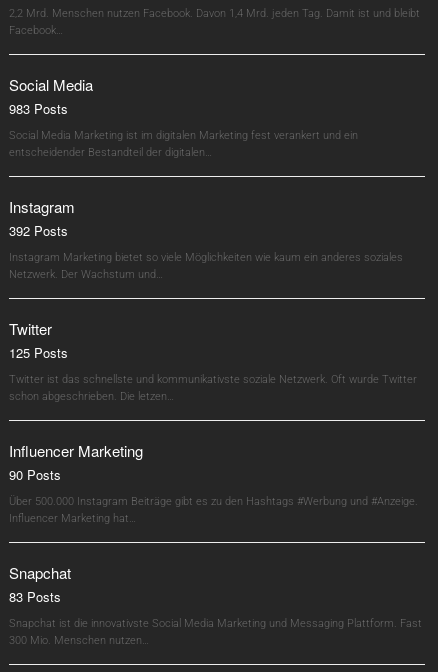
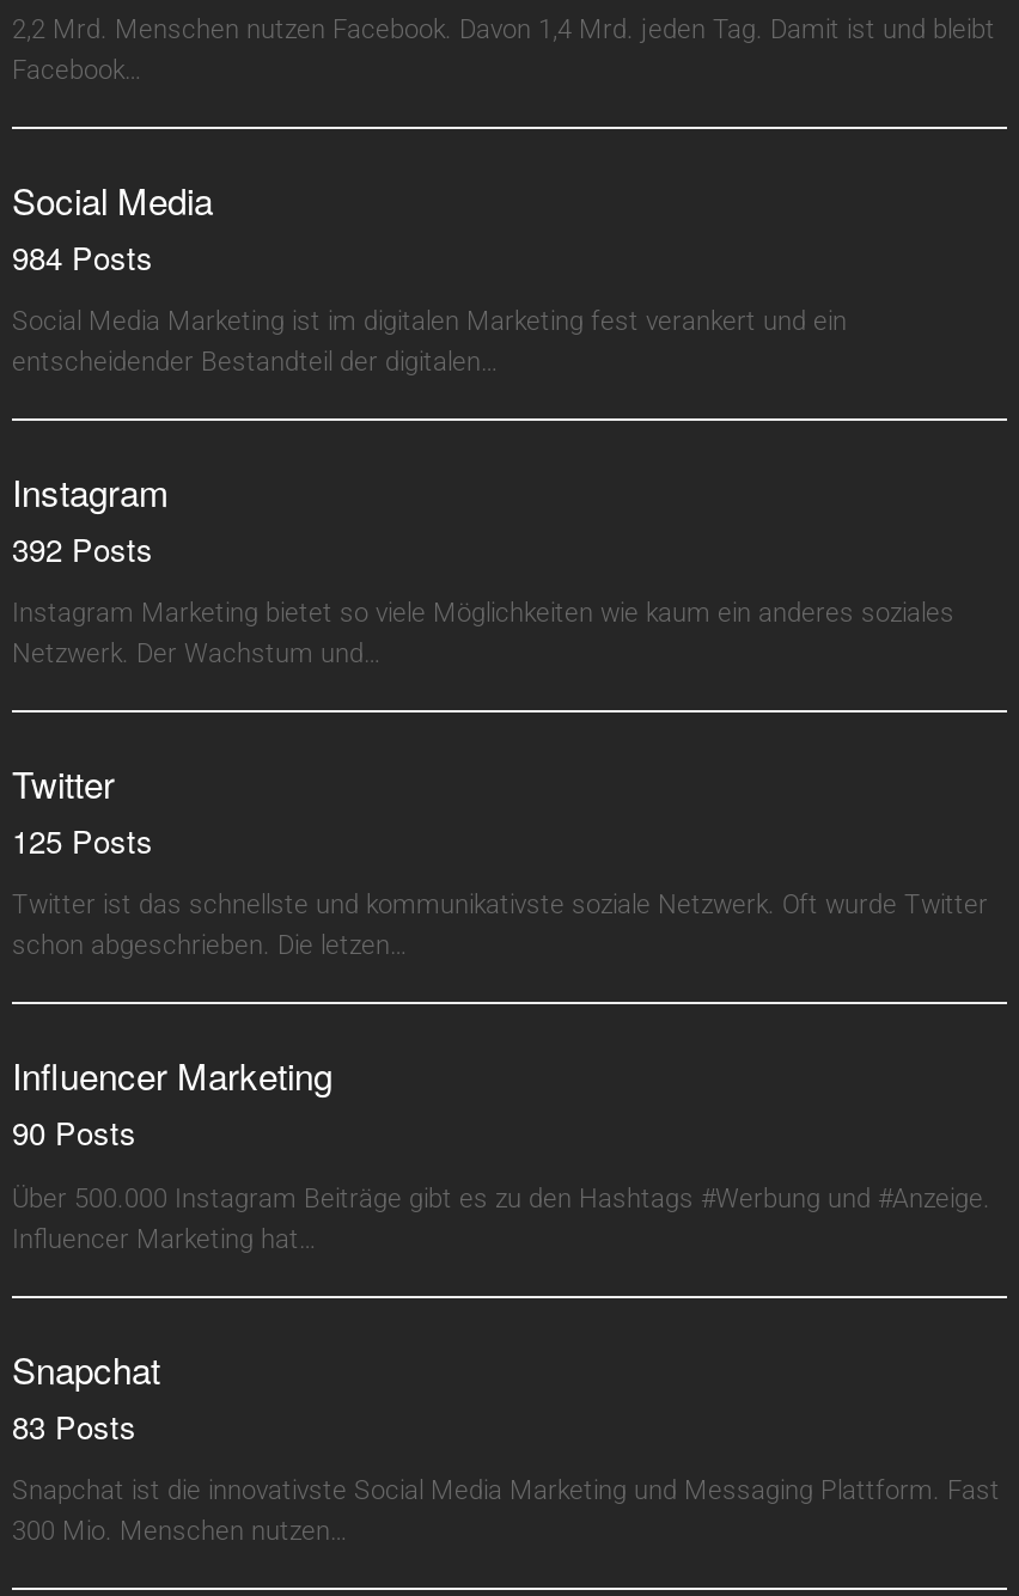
- 983 Posts
+ 984 Posts
